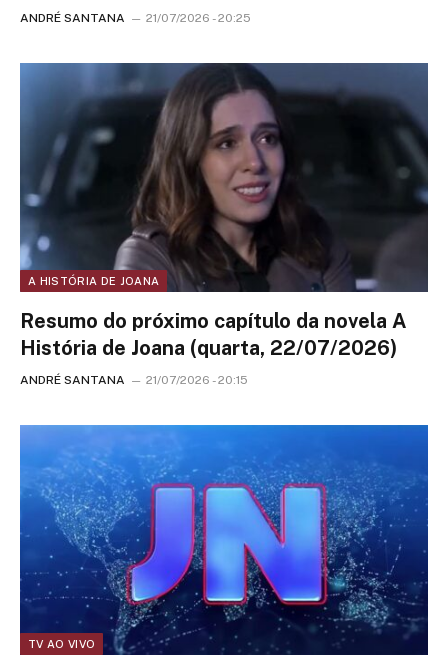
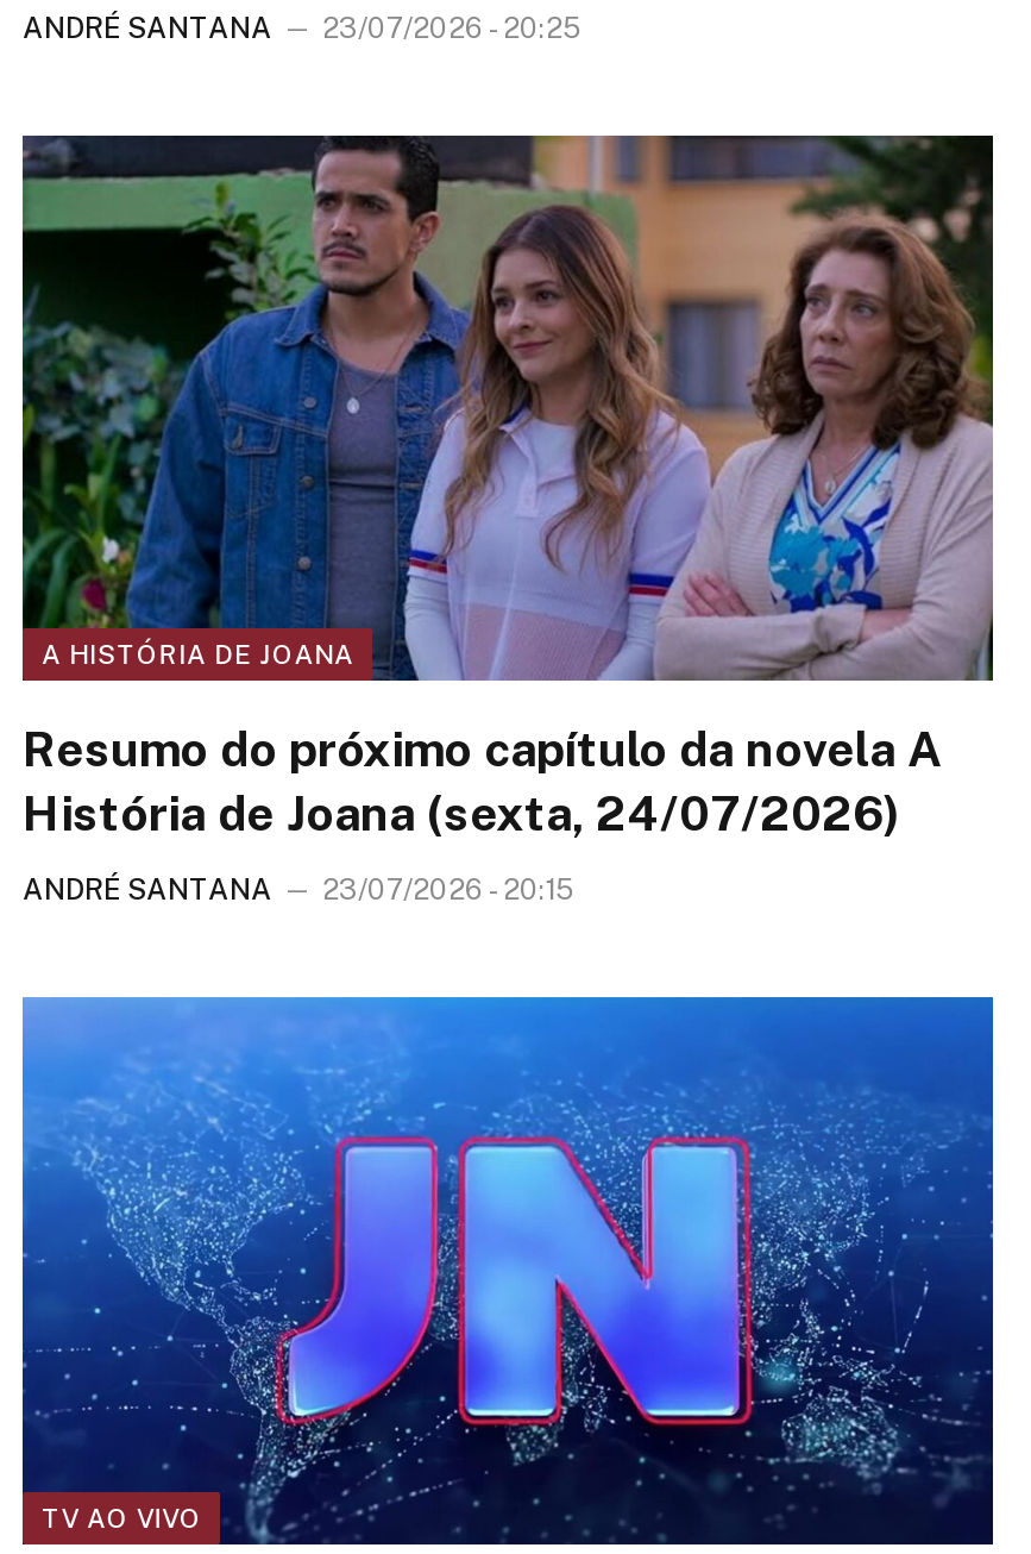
- ANDRÉ SANTANA 21/07/2026 - 20:25
+ ANDRÉ SANTANA 23/07/2026 - 20:25

- [image]
+ [image]

- História de Joana (quarta, 22/07/2026)
+ História de Joana (sexta, 24/07/2026)

- ANDRÉ SANTANA 21/07/2026 - 20:15
+ ANDRÉ SANTANA 23/07/2026 - 20:15
